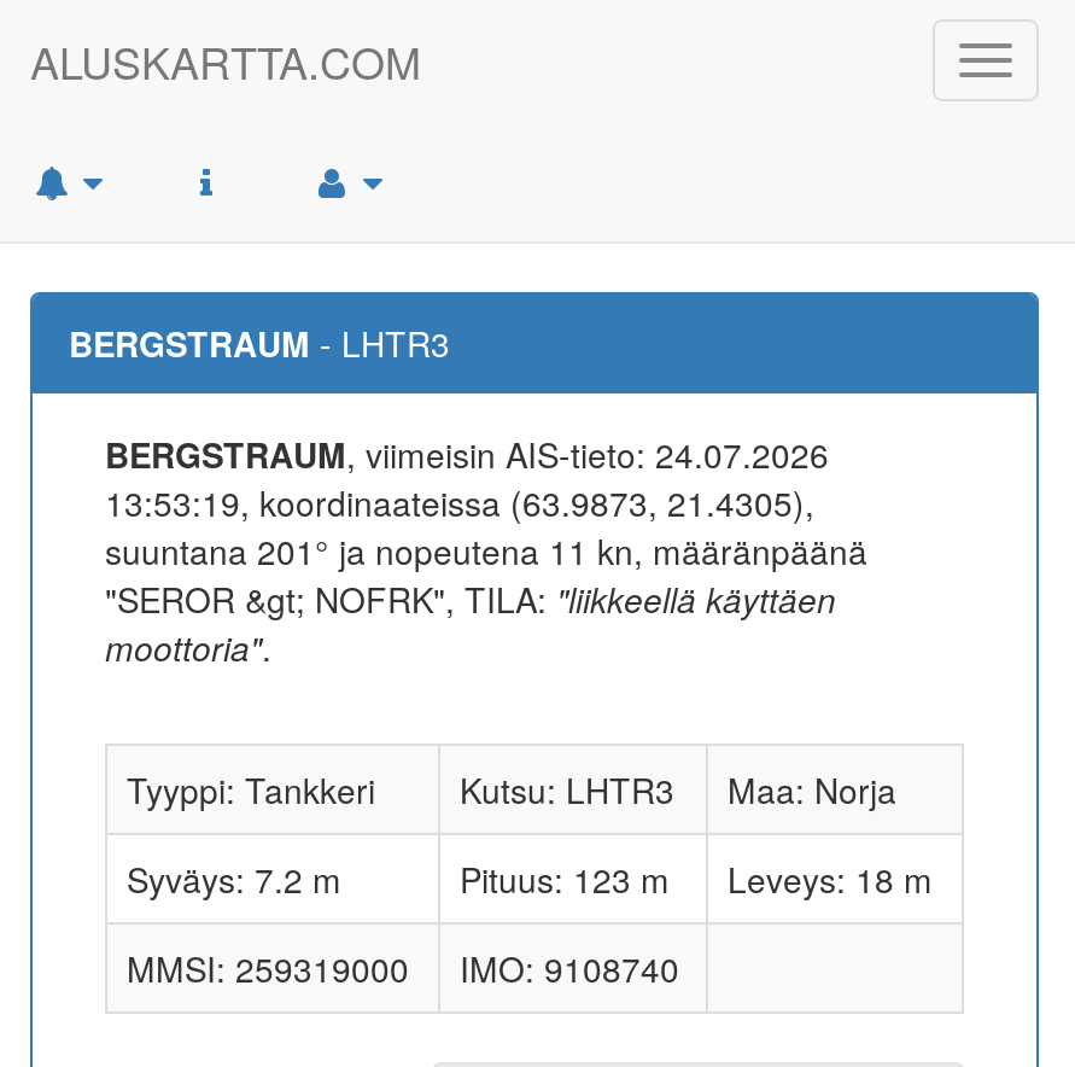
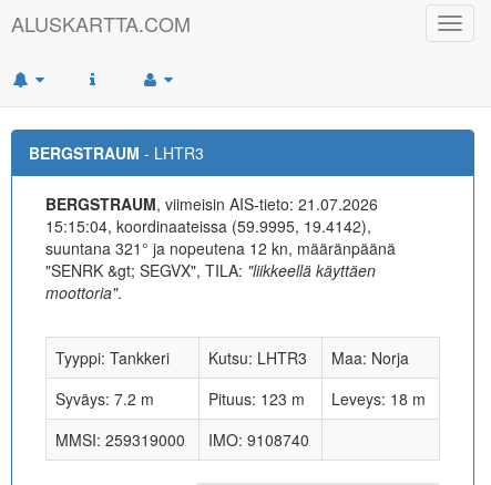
- BERGSTRAUM, viimeisin AIS-tieto: 24.07.2026
+ BERGSTRAUM, viimeisin AIS-tieto: 21.07.2026

- 13:53:19, koordinaateissa (63.9873, 21.4305),
+ 15:15:04, koordinaateissa (59.9995, 19.4142),

- suuntana 201° ja nopeutena 11 kn, määränpäänä
+ suuntana 321° ja nopeutena 12 kn, määränpäänä

- "SEROR &gt; NOFRK", TILA: "liikkeellä käyttäen
+ "SENRK &gt; SEGVX", TILA: "liikkeellä käyttäen
